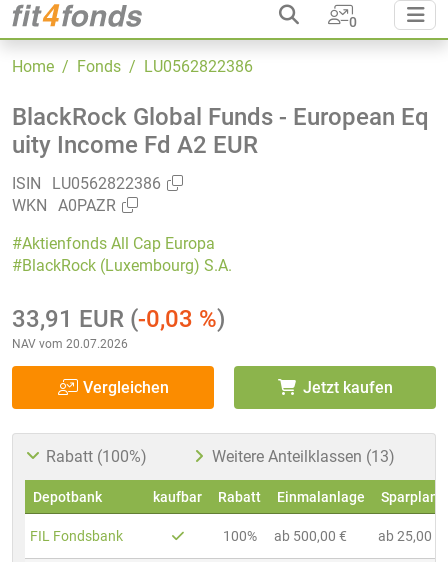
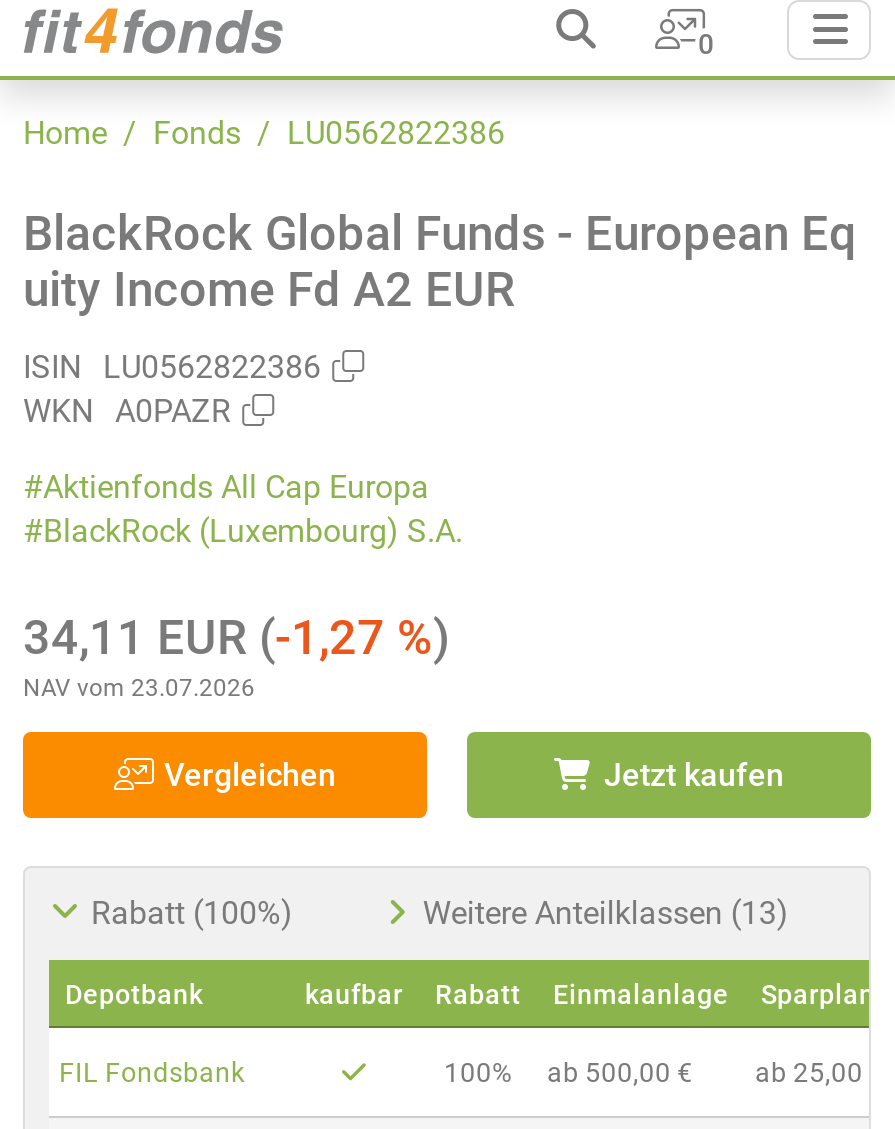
- 33,91 EUR (-0,03 %)
+ 34,11 EUR (-1,27 %)

- NAV vom 20.07.2026
+ NAV vom 23.07.2026
